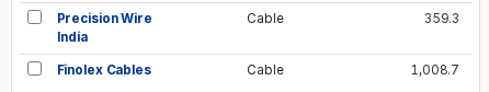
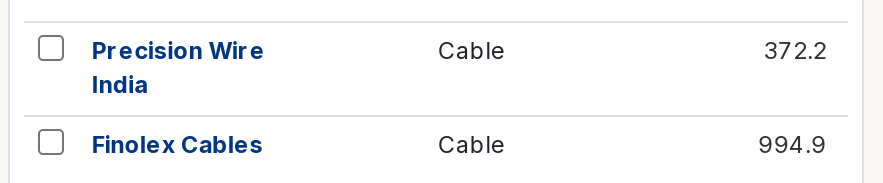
- 359.3
+ 372.2

- 1,008.7
+ 994.9
